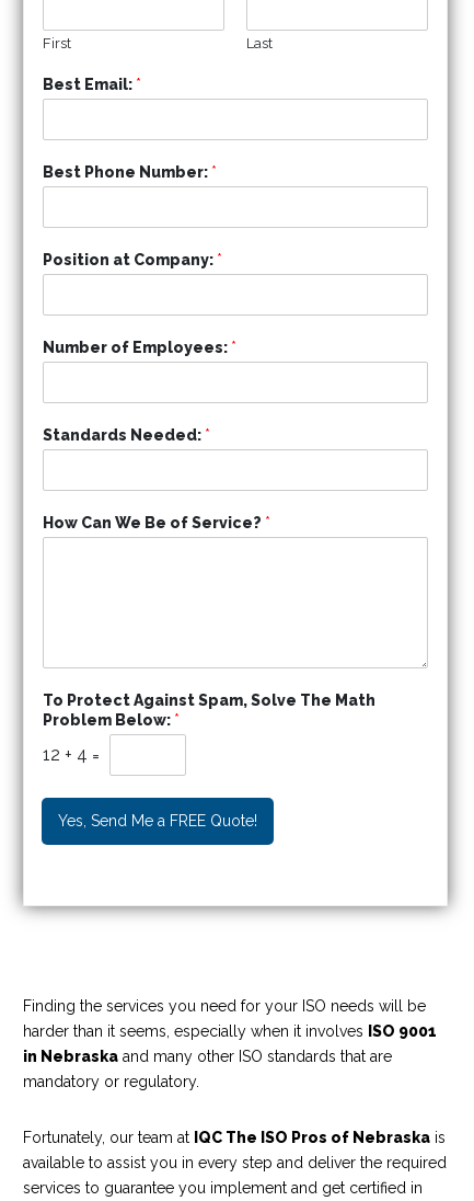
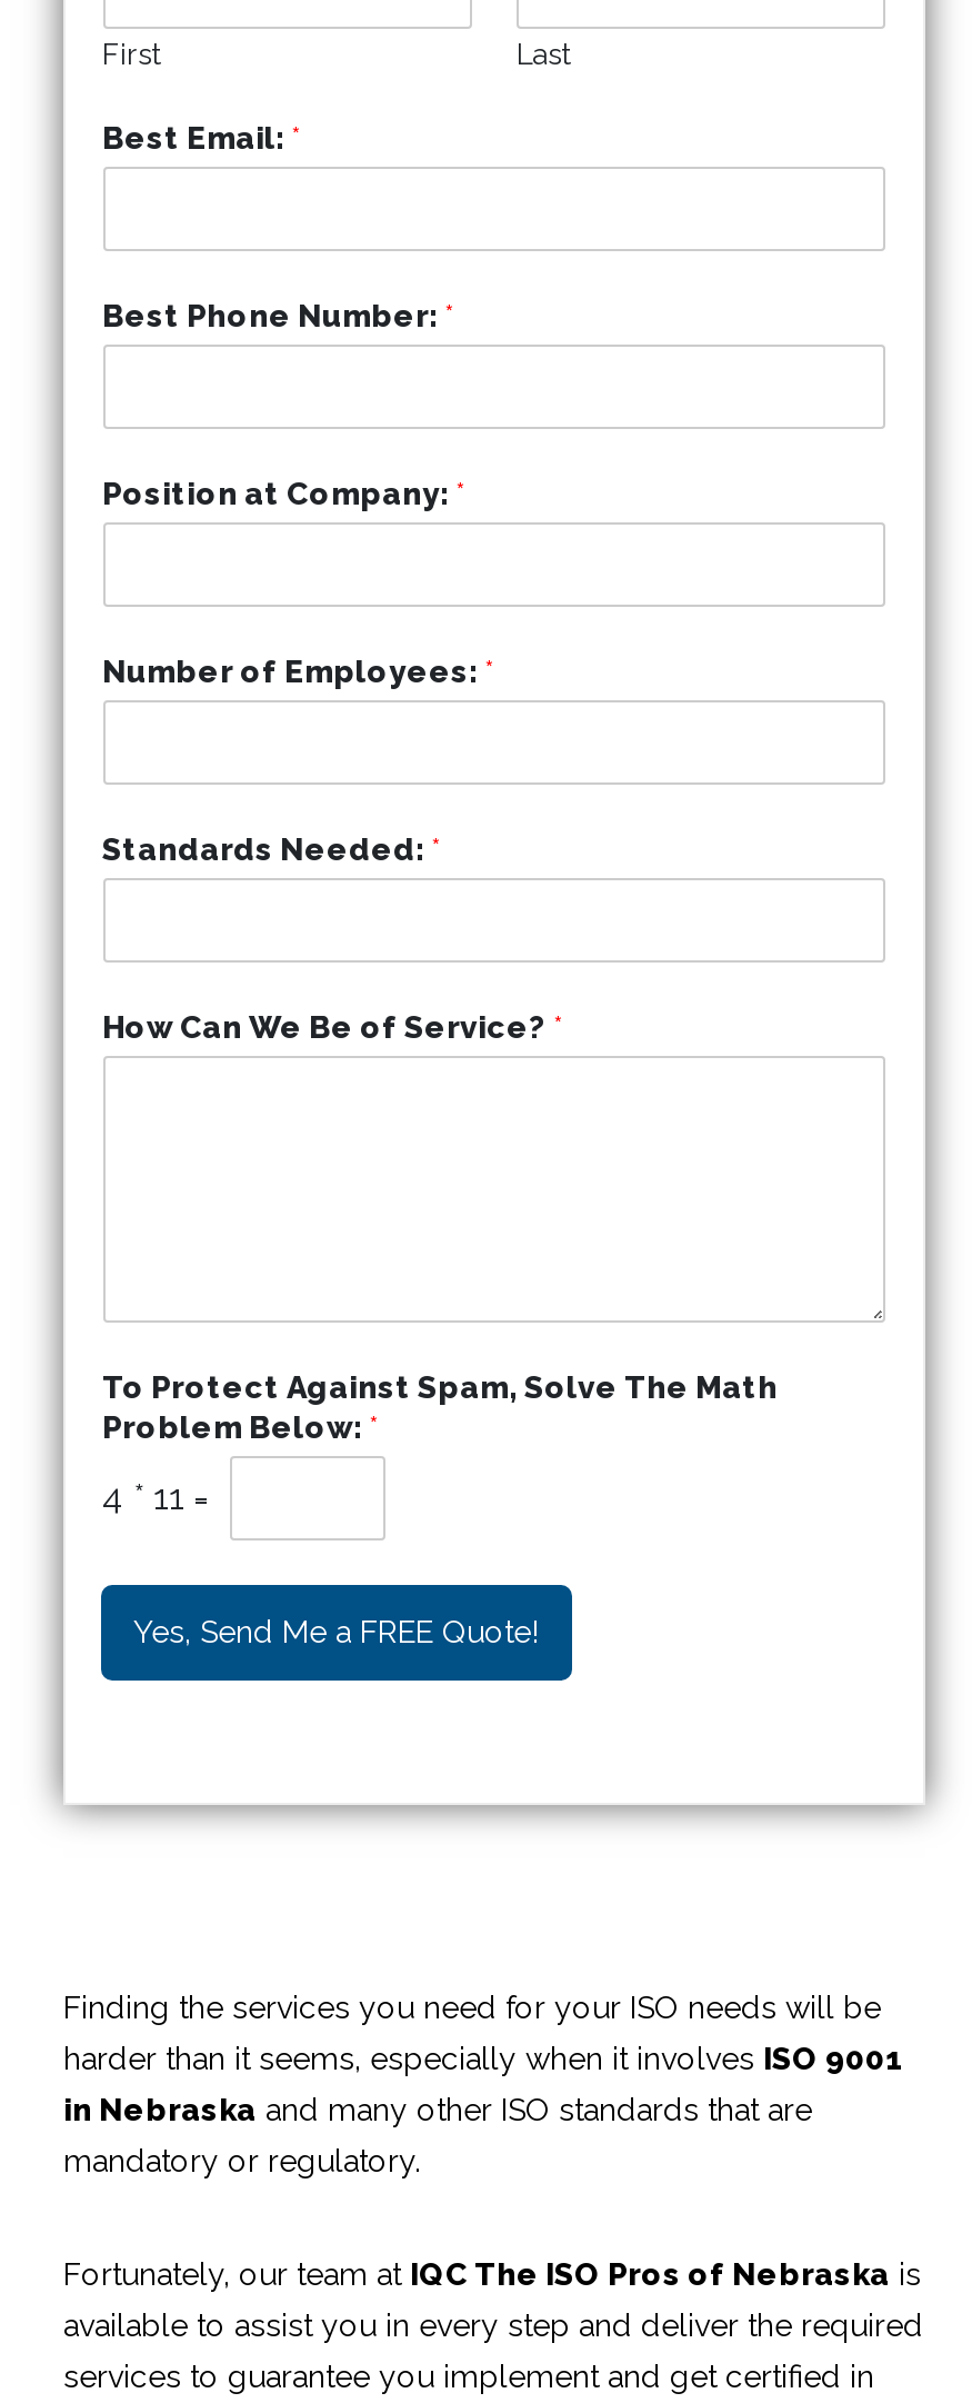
- 12 + 4 =
+ 4 * 11 =
